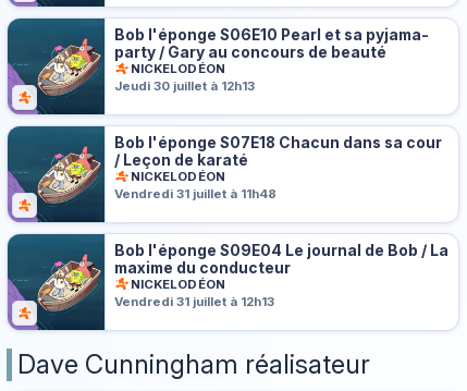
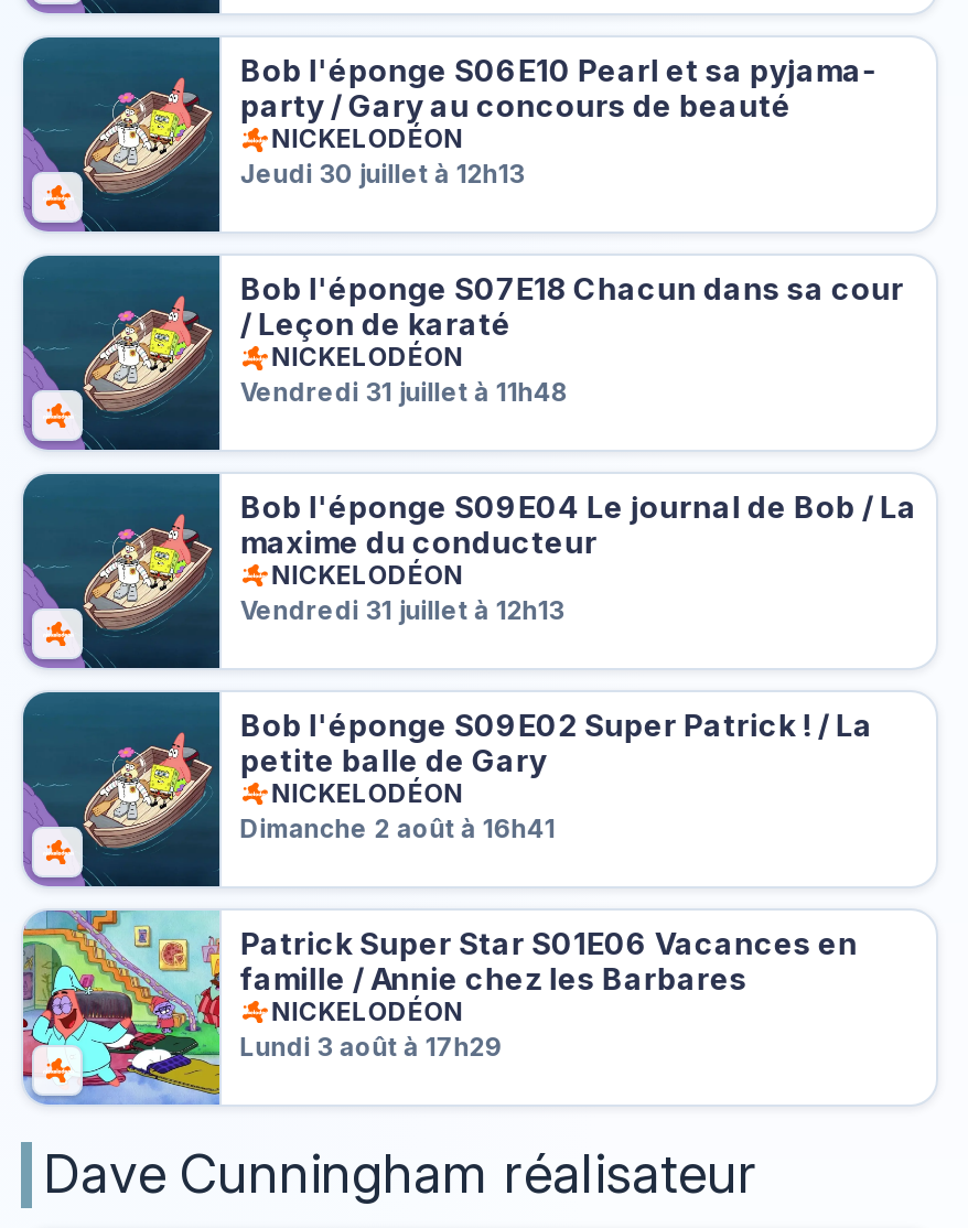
+ [image]
+ Bob l'éponge S09E02 Super Patrick ! / La
+ petite balle de Gary
+ NICKELODÉON
+ Dimanche 2 août à 16h41
+ Patrick Super Star S01E06 Vacances en
+ famille / Annie chez les Barbares
+ NICKELODÉON
+ Lundi 3 août à 17h29
